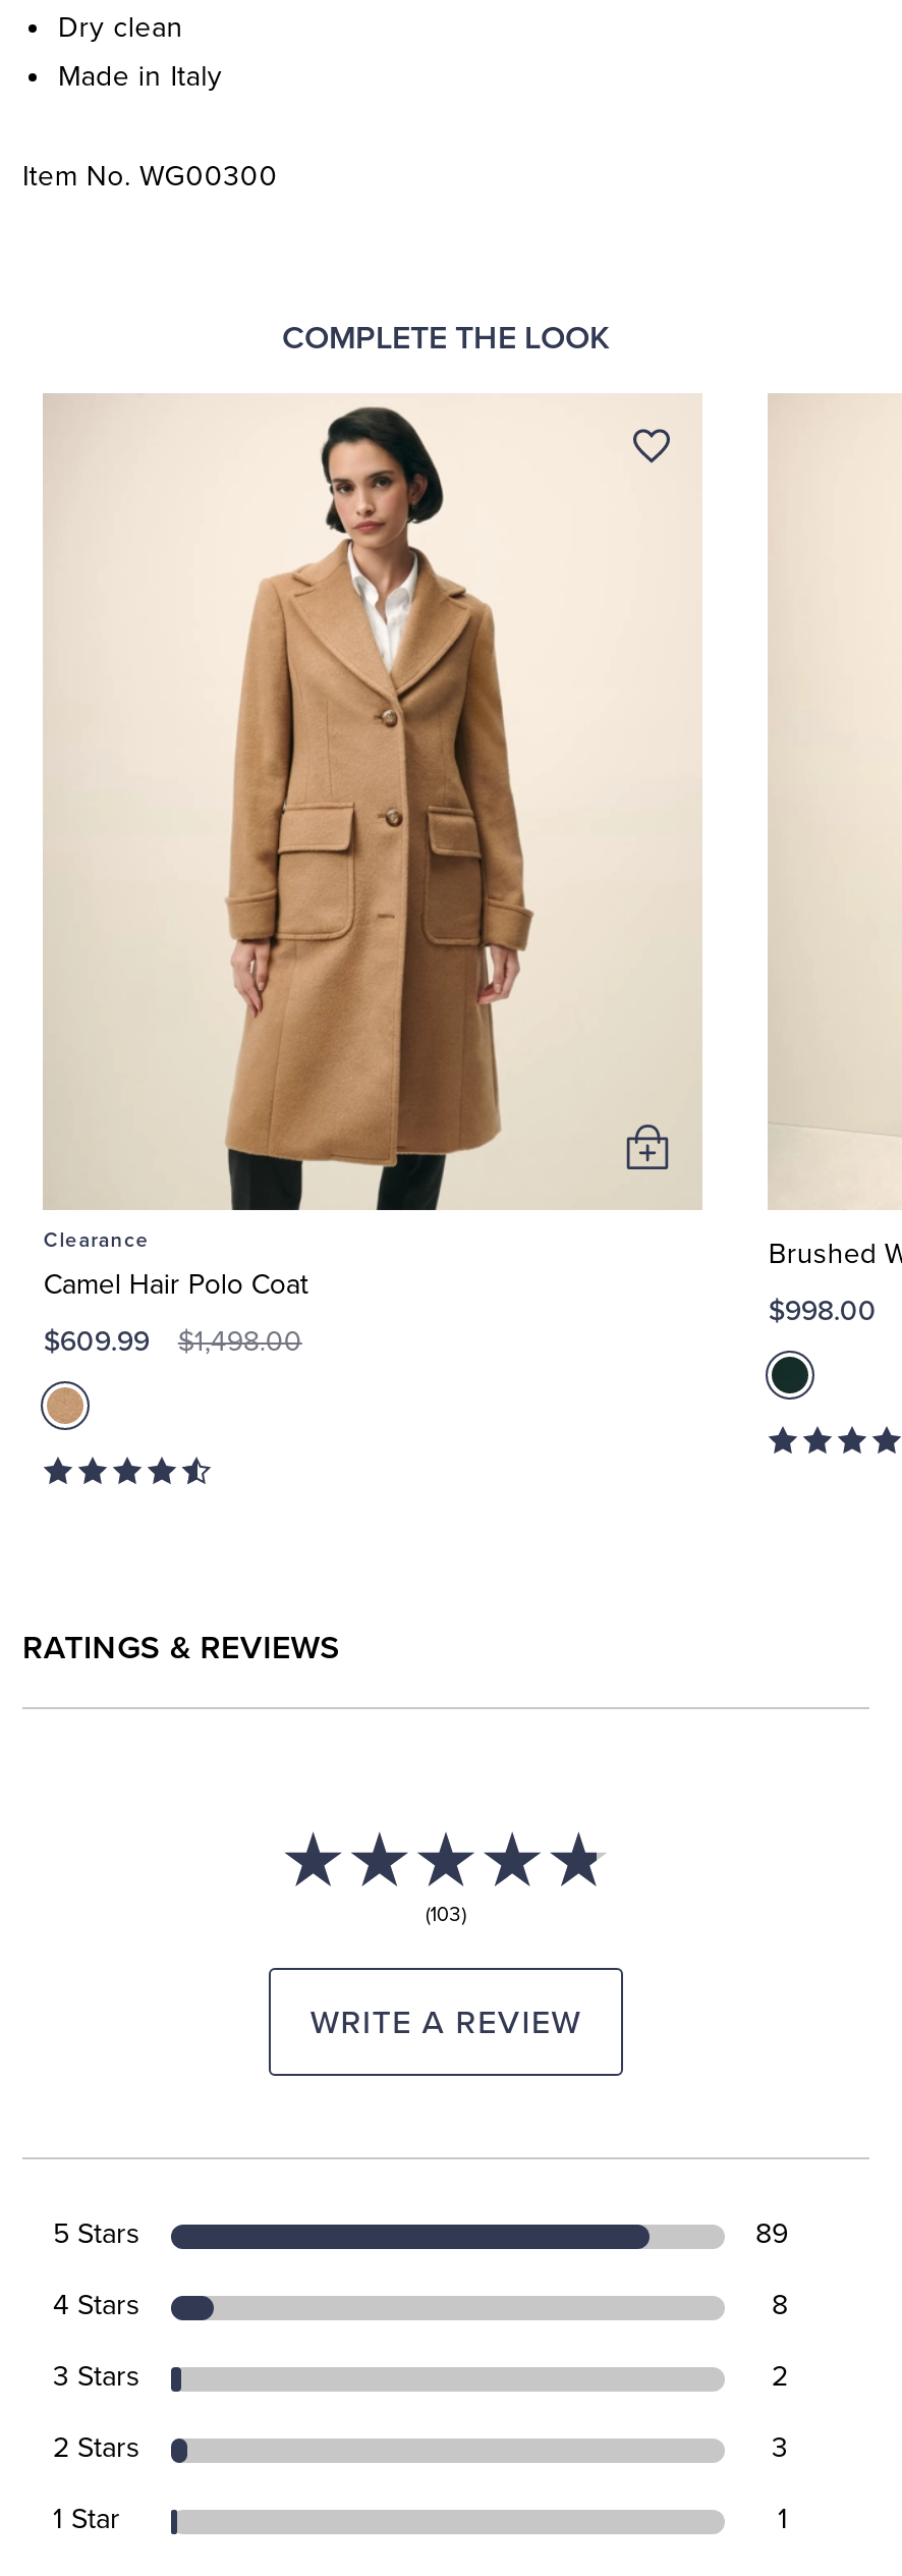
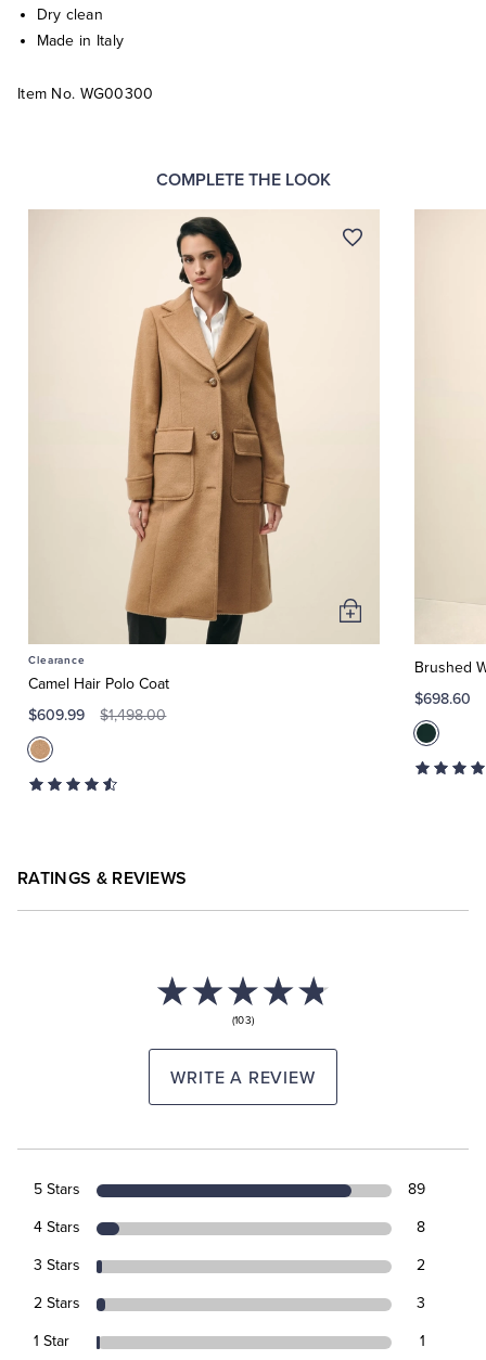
- $998.00
+ $698.60
